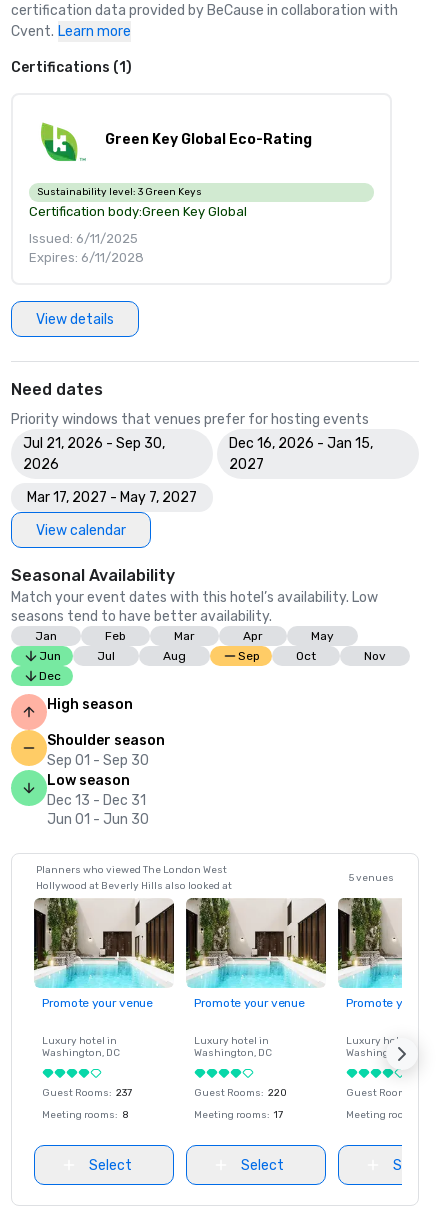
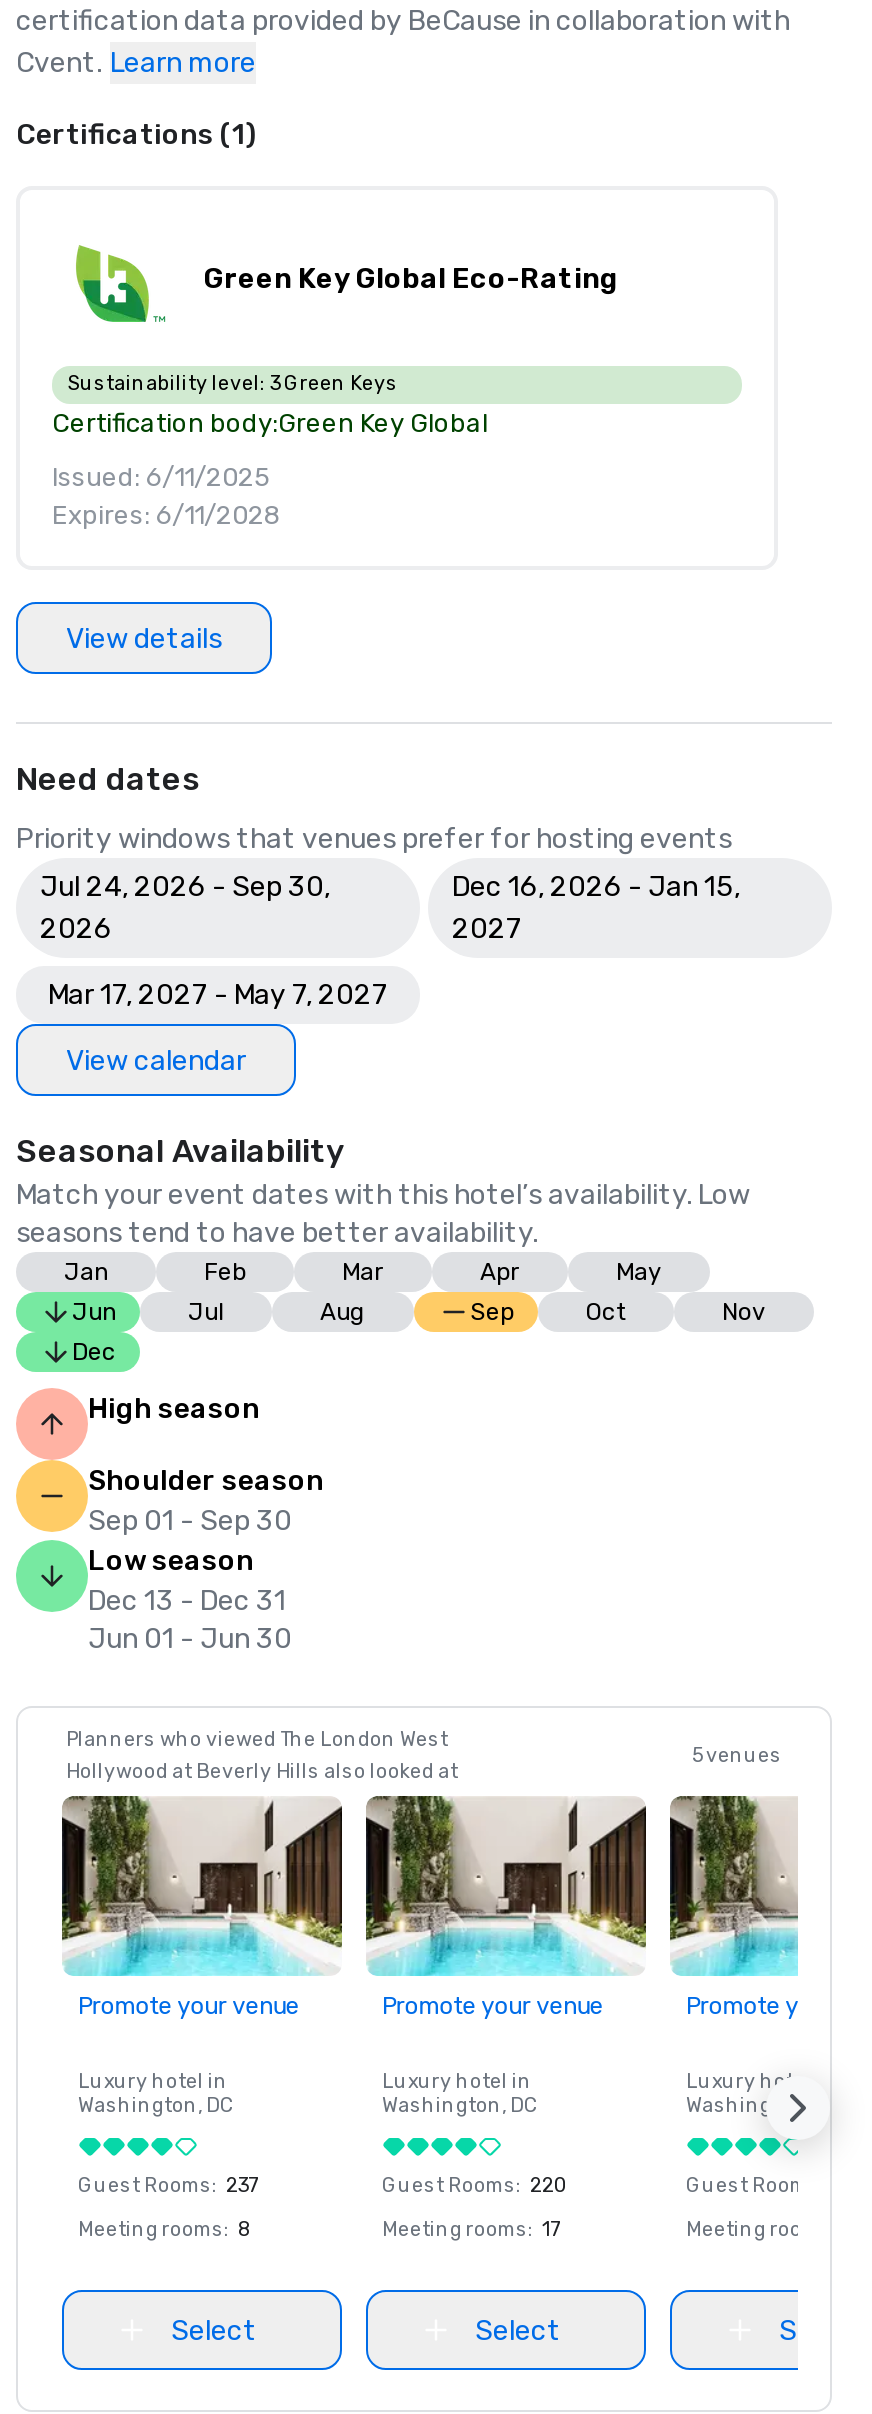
- Jul 21, 2026 - Sep 30,
+ Jul 24, 2026 - Sep 30,
